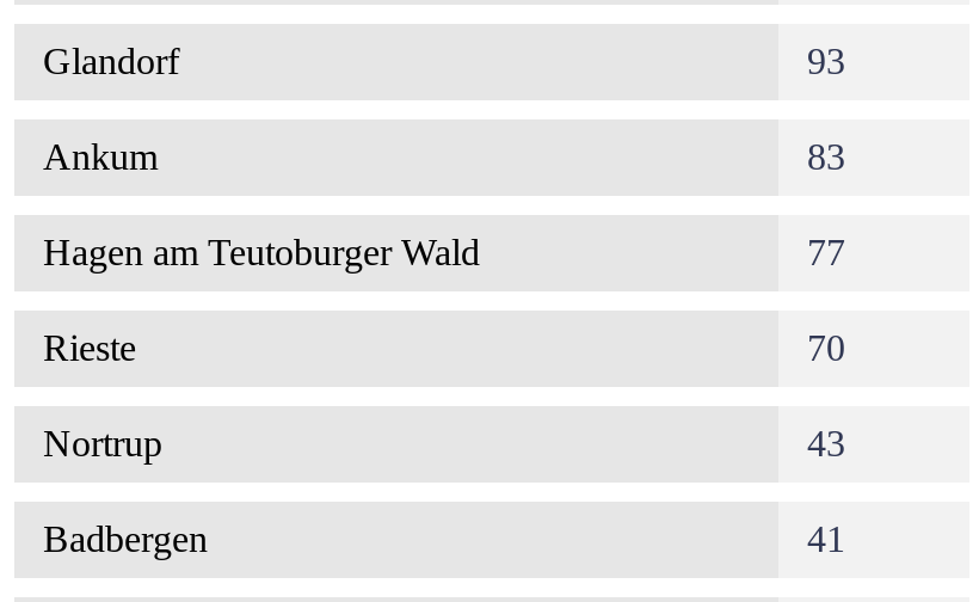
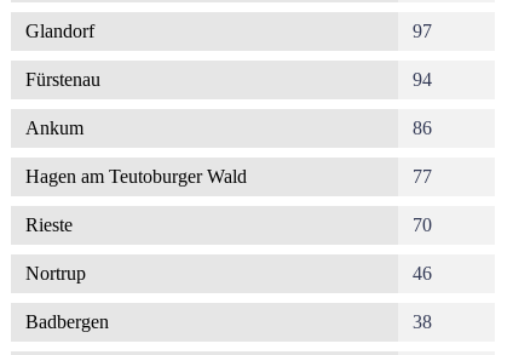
- 93
+ 97
+ Fürstenau
+ 94

- 83
+ 86

- 43
+ 46

- 41
+ 38
